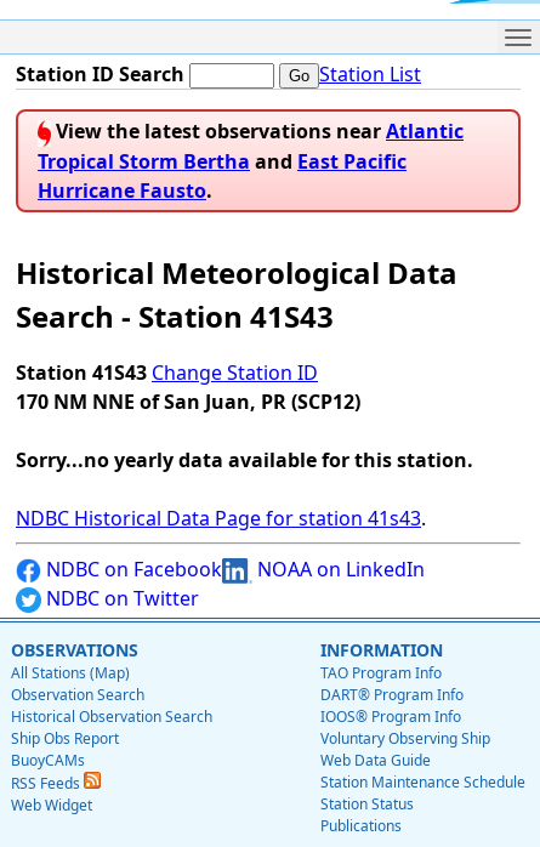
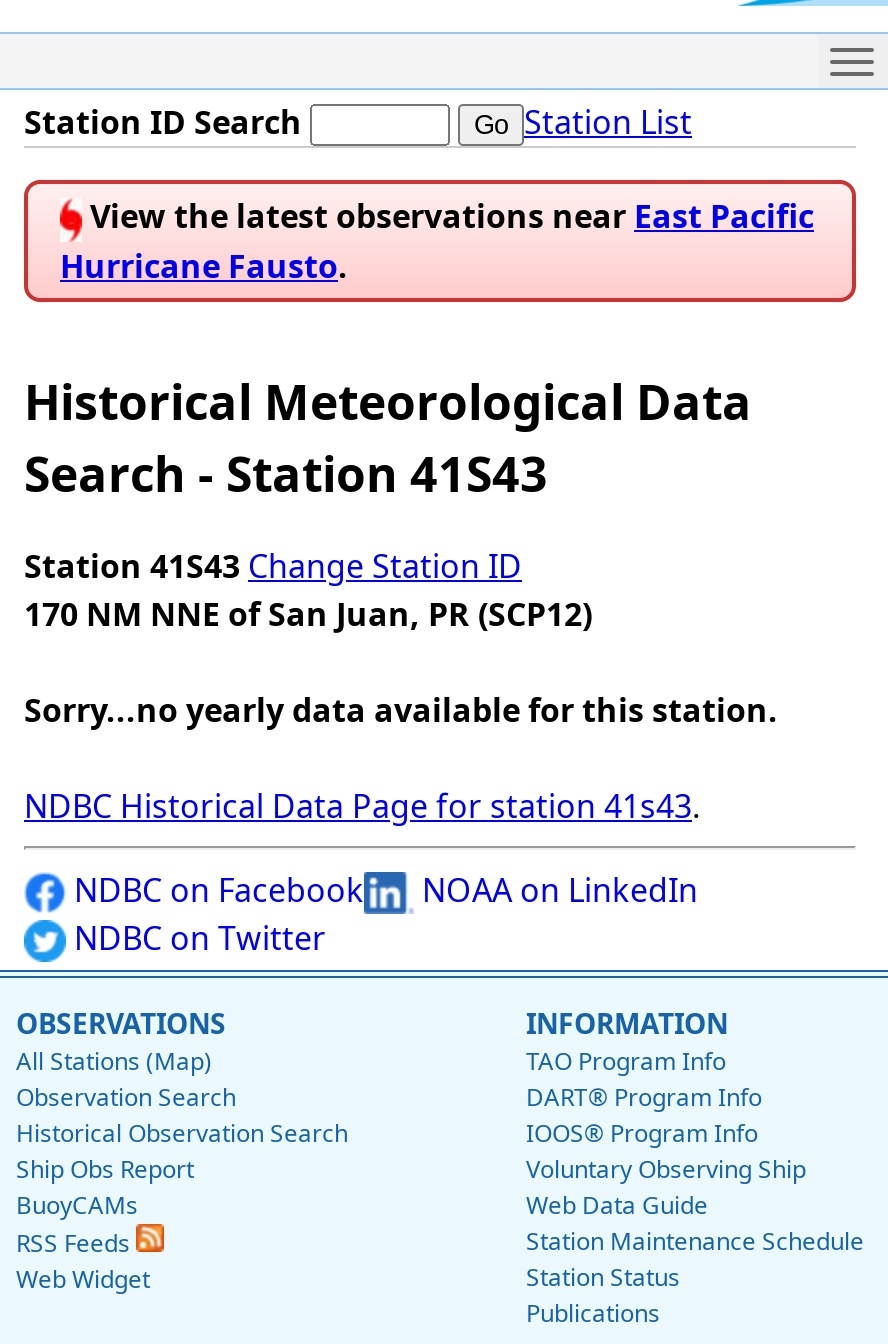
- View the latest observations near Atlantic
- Tropical Storm Bertha and East Pacific
+ View the latest observations near East Pacific
